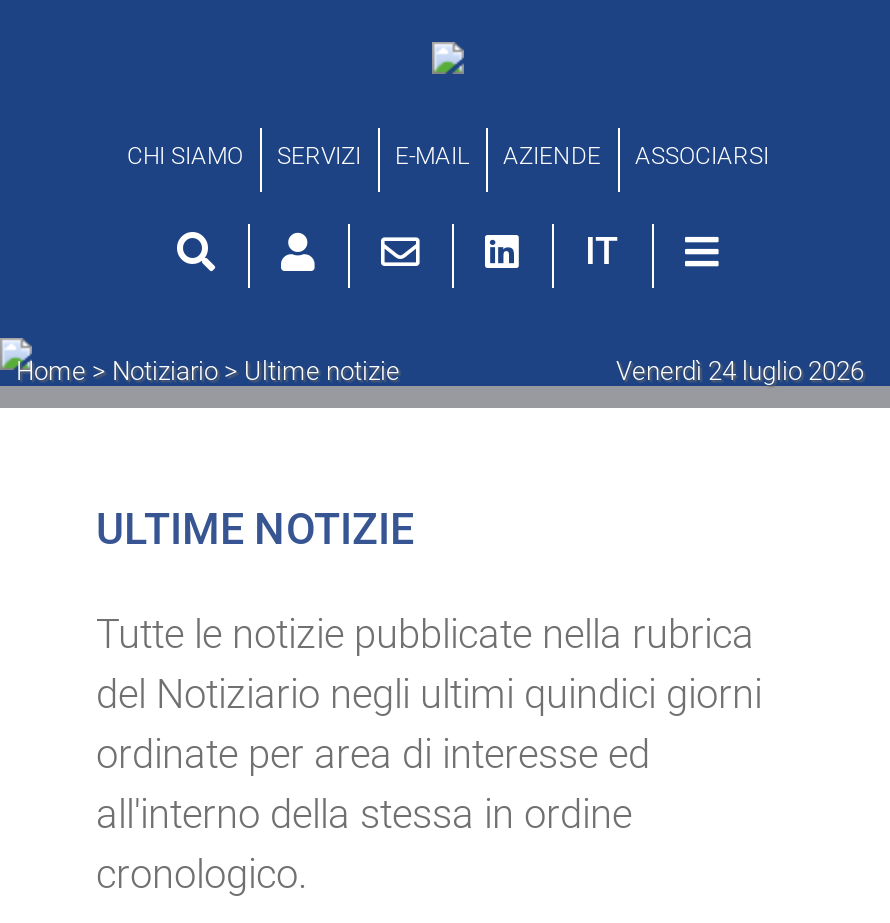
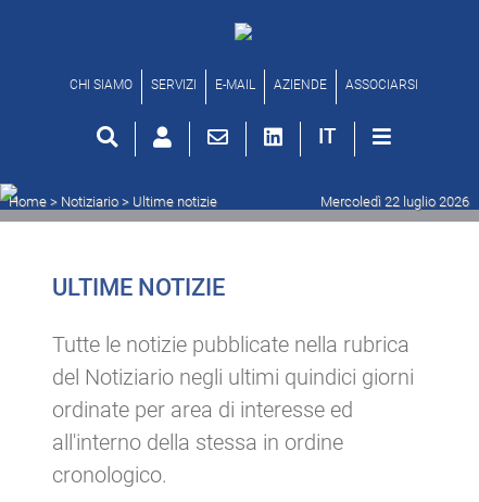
- Venerdì 24 luglio 2026
+ Mercoledì 22 luglio 2026
